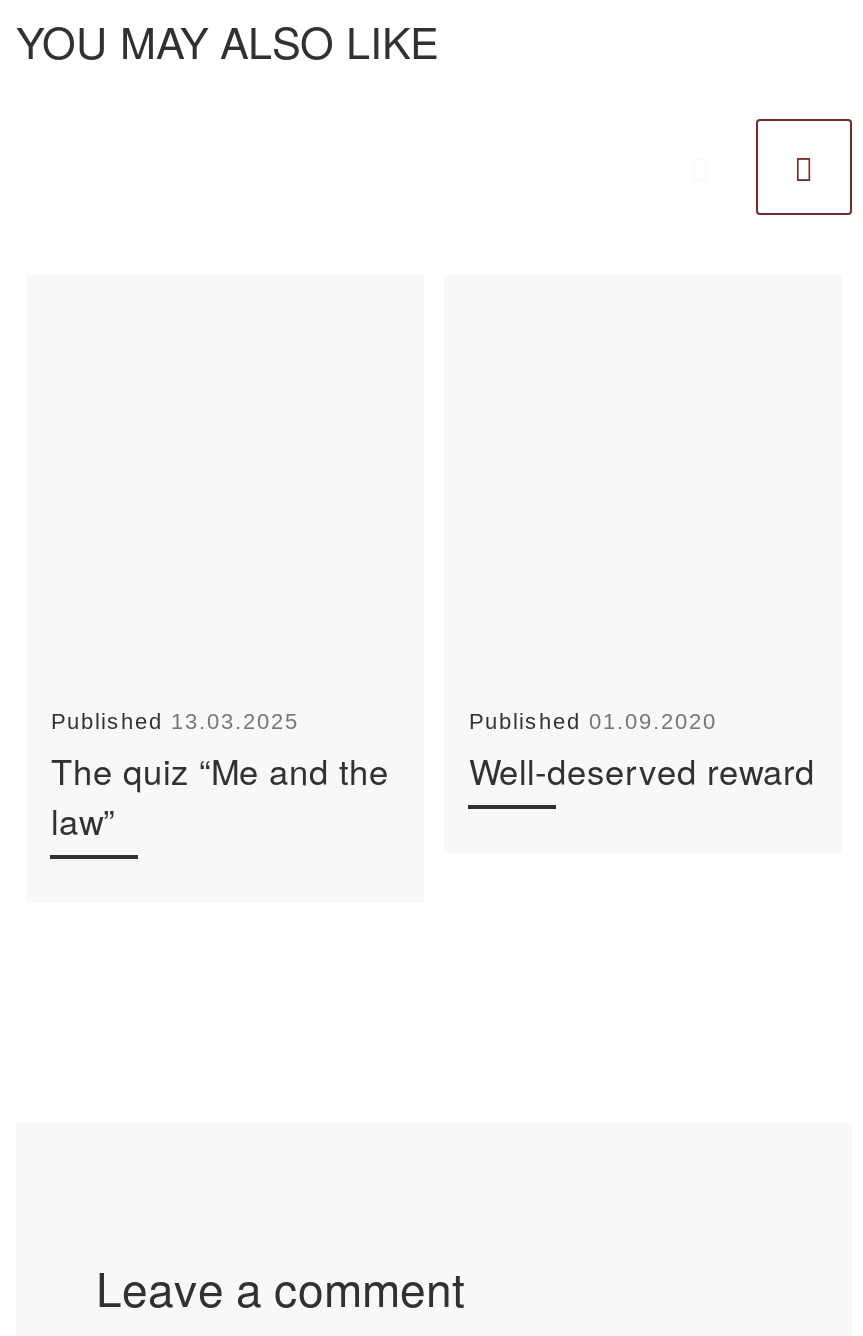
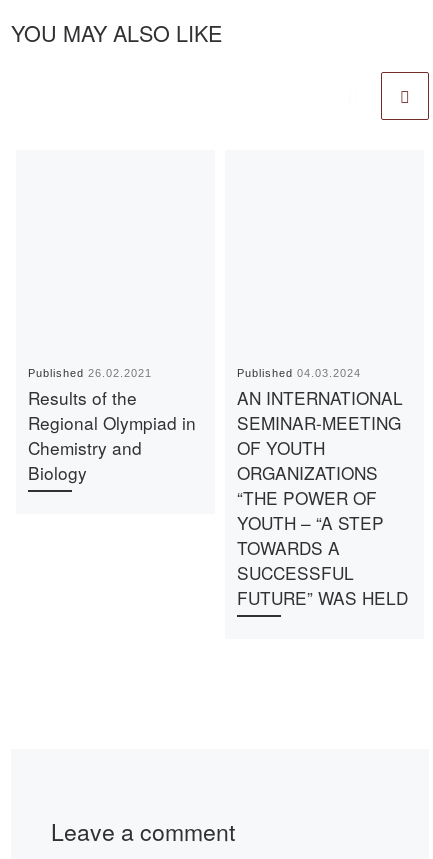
- Published 13.03.2025
- The quiz “Me and the
- law”
+ Published 26.02.2021
+ Results of the
+ Regional Olympiad in
+ Chemistry and
+ Biology

- Published 01.09.2020
- Well-deserved reward
+ Published 04.03.2024
+ AN INTERNATIONAL
+ SEMINAR-MEETING
+ OF YOUTH
+ ORGANIZATIONS
+ “THE POWER OF
+ YOUTH – “A STEP
+ TOWARDS A
+ SUCCESSFUL
+ FUTURE” WAS HELD
